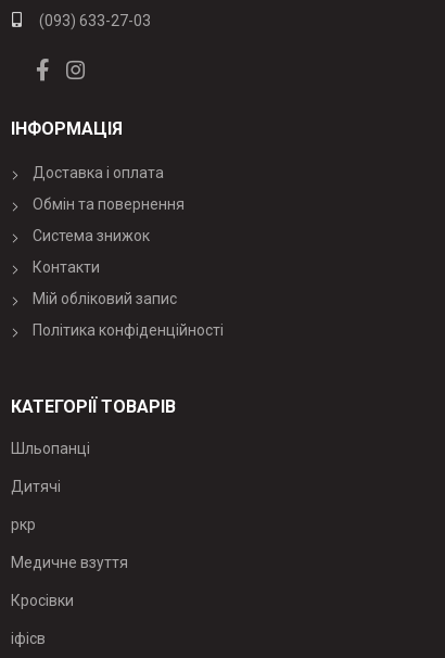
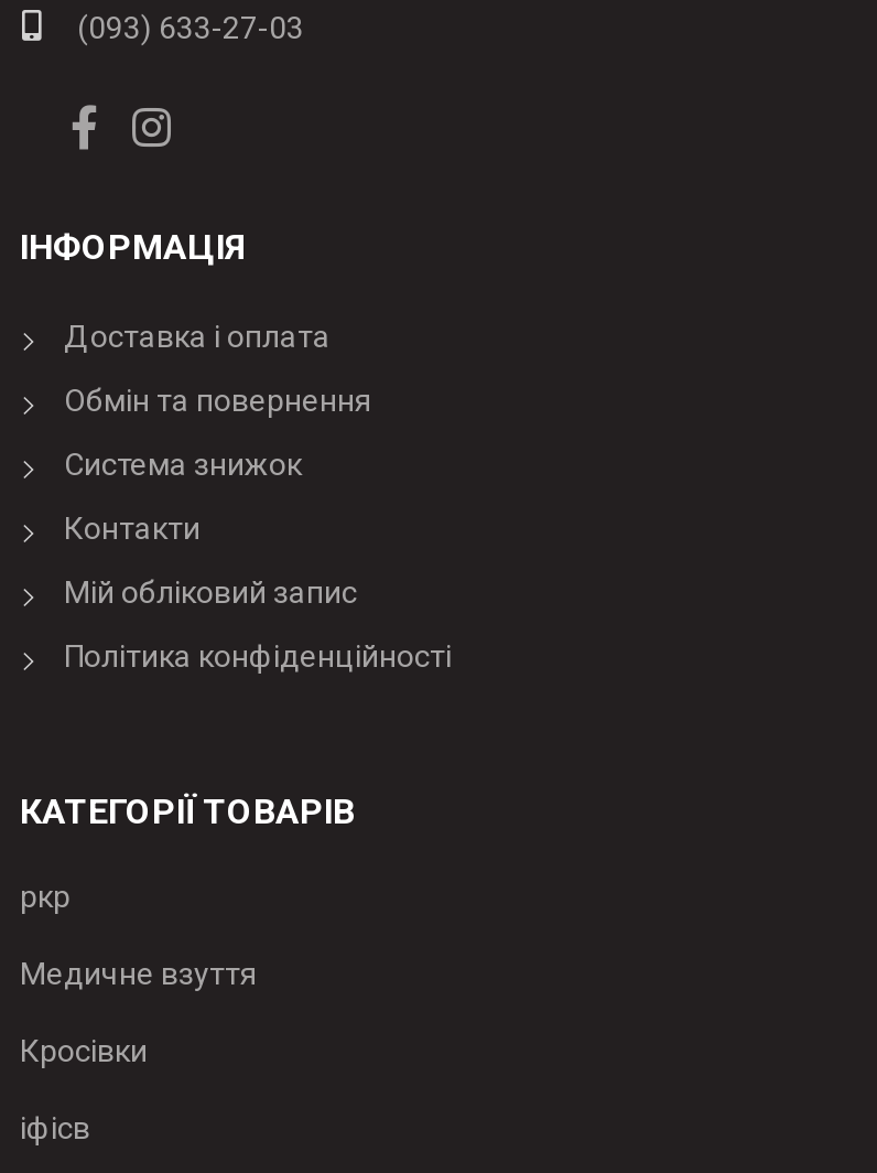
- Шльопанці
- Дитячі
